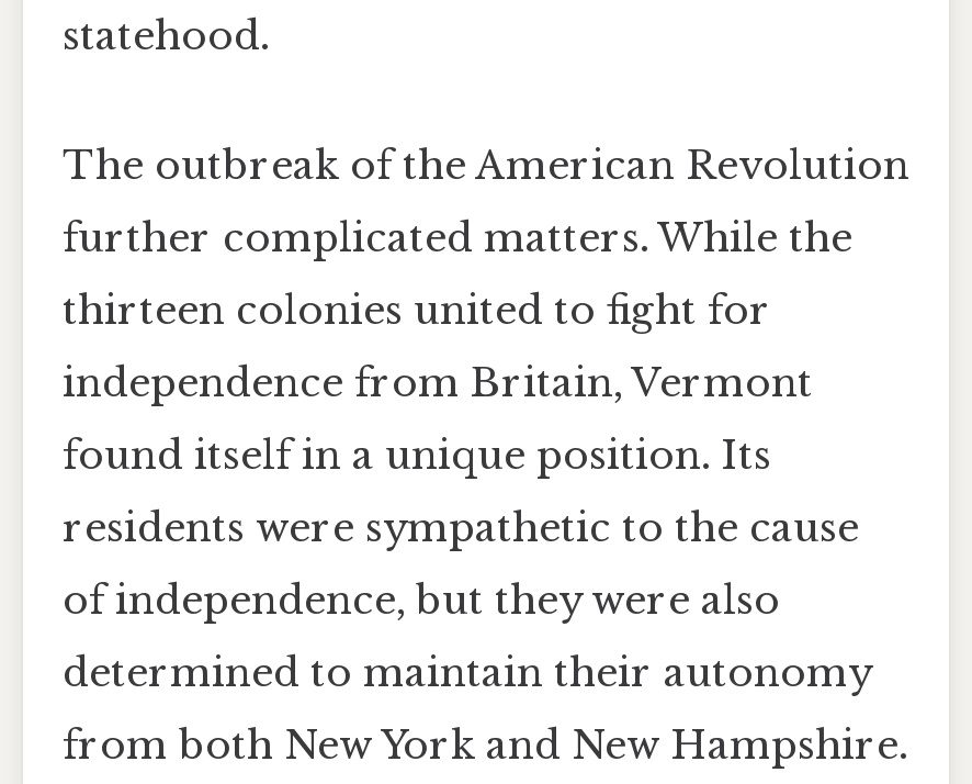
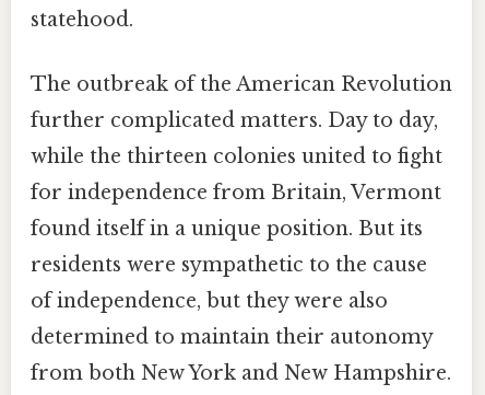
- further complicated matters. While the
+ further complicated matters. Day to day,

- thirteen colonies united to fight for
+ while the thirteen colonies united to fight

- independence from Britain, Vermont
+ for independence from Britain, Vermont

- found itself in a unique position. Its
+ found itself in a unique position. But its
